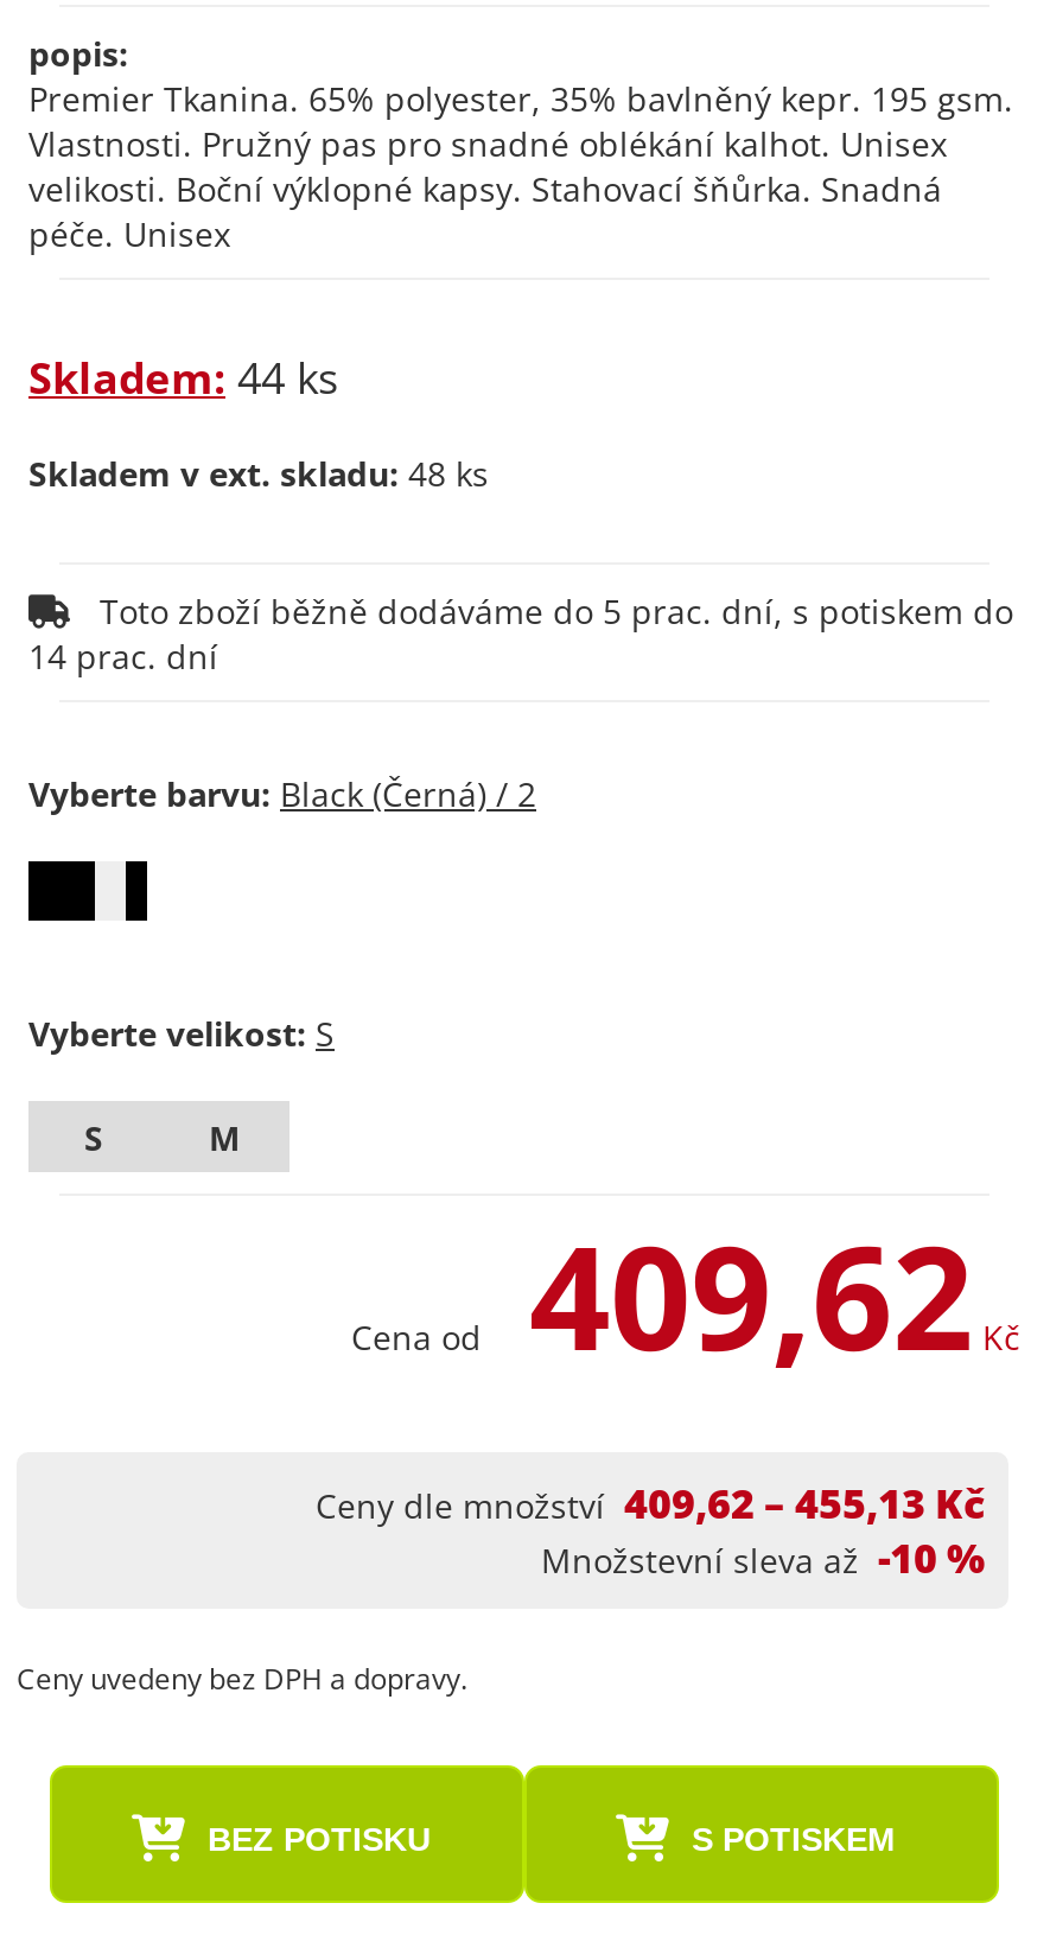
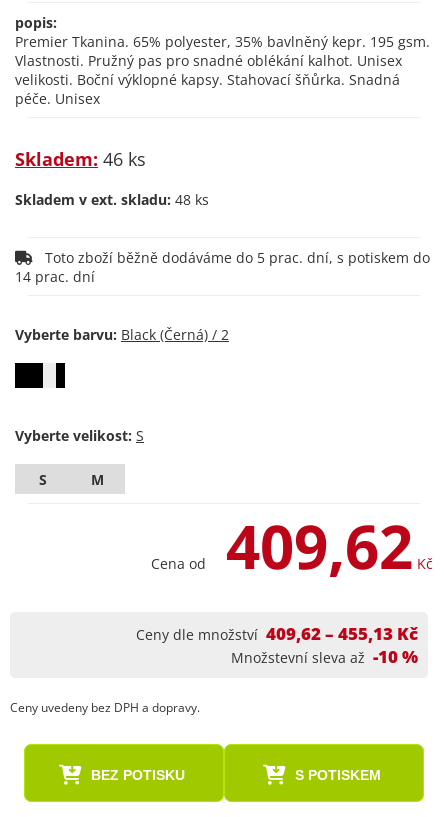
- Skladem: 44 ks
+ Skladem: 46 ks
